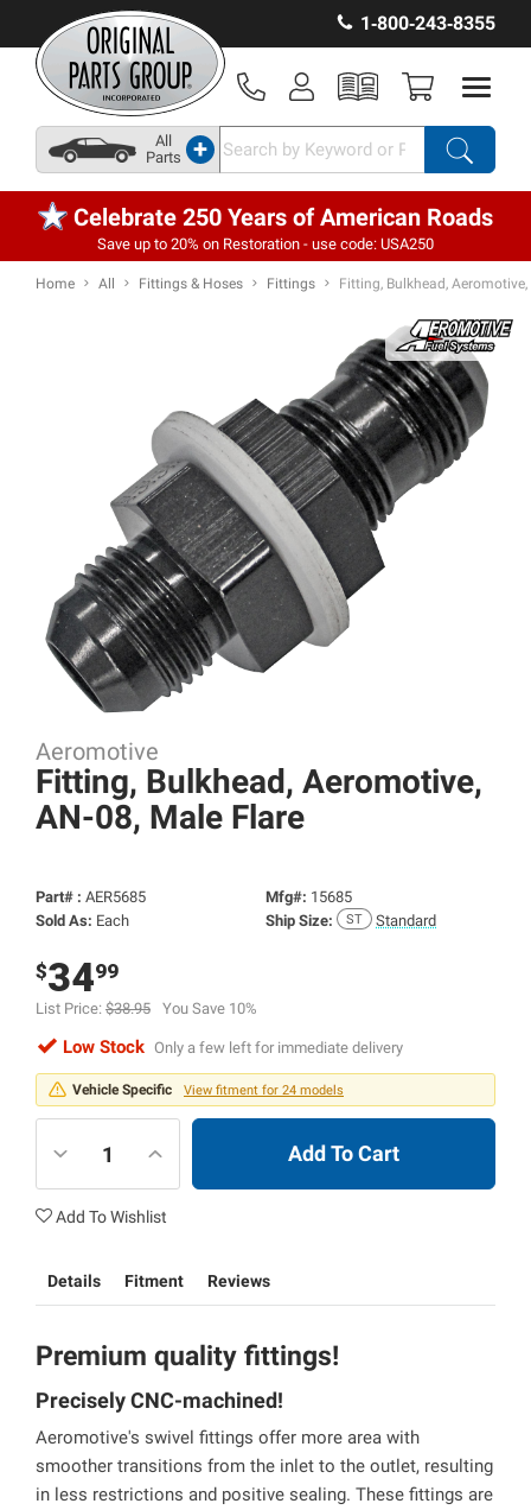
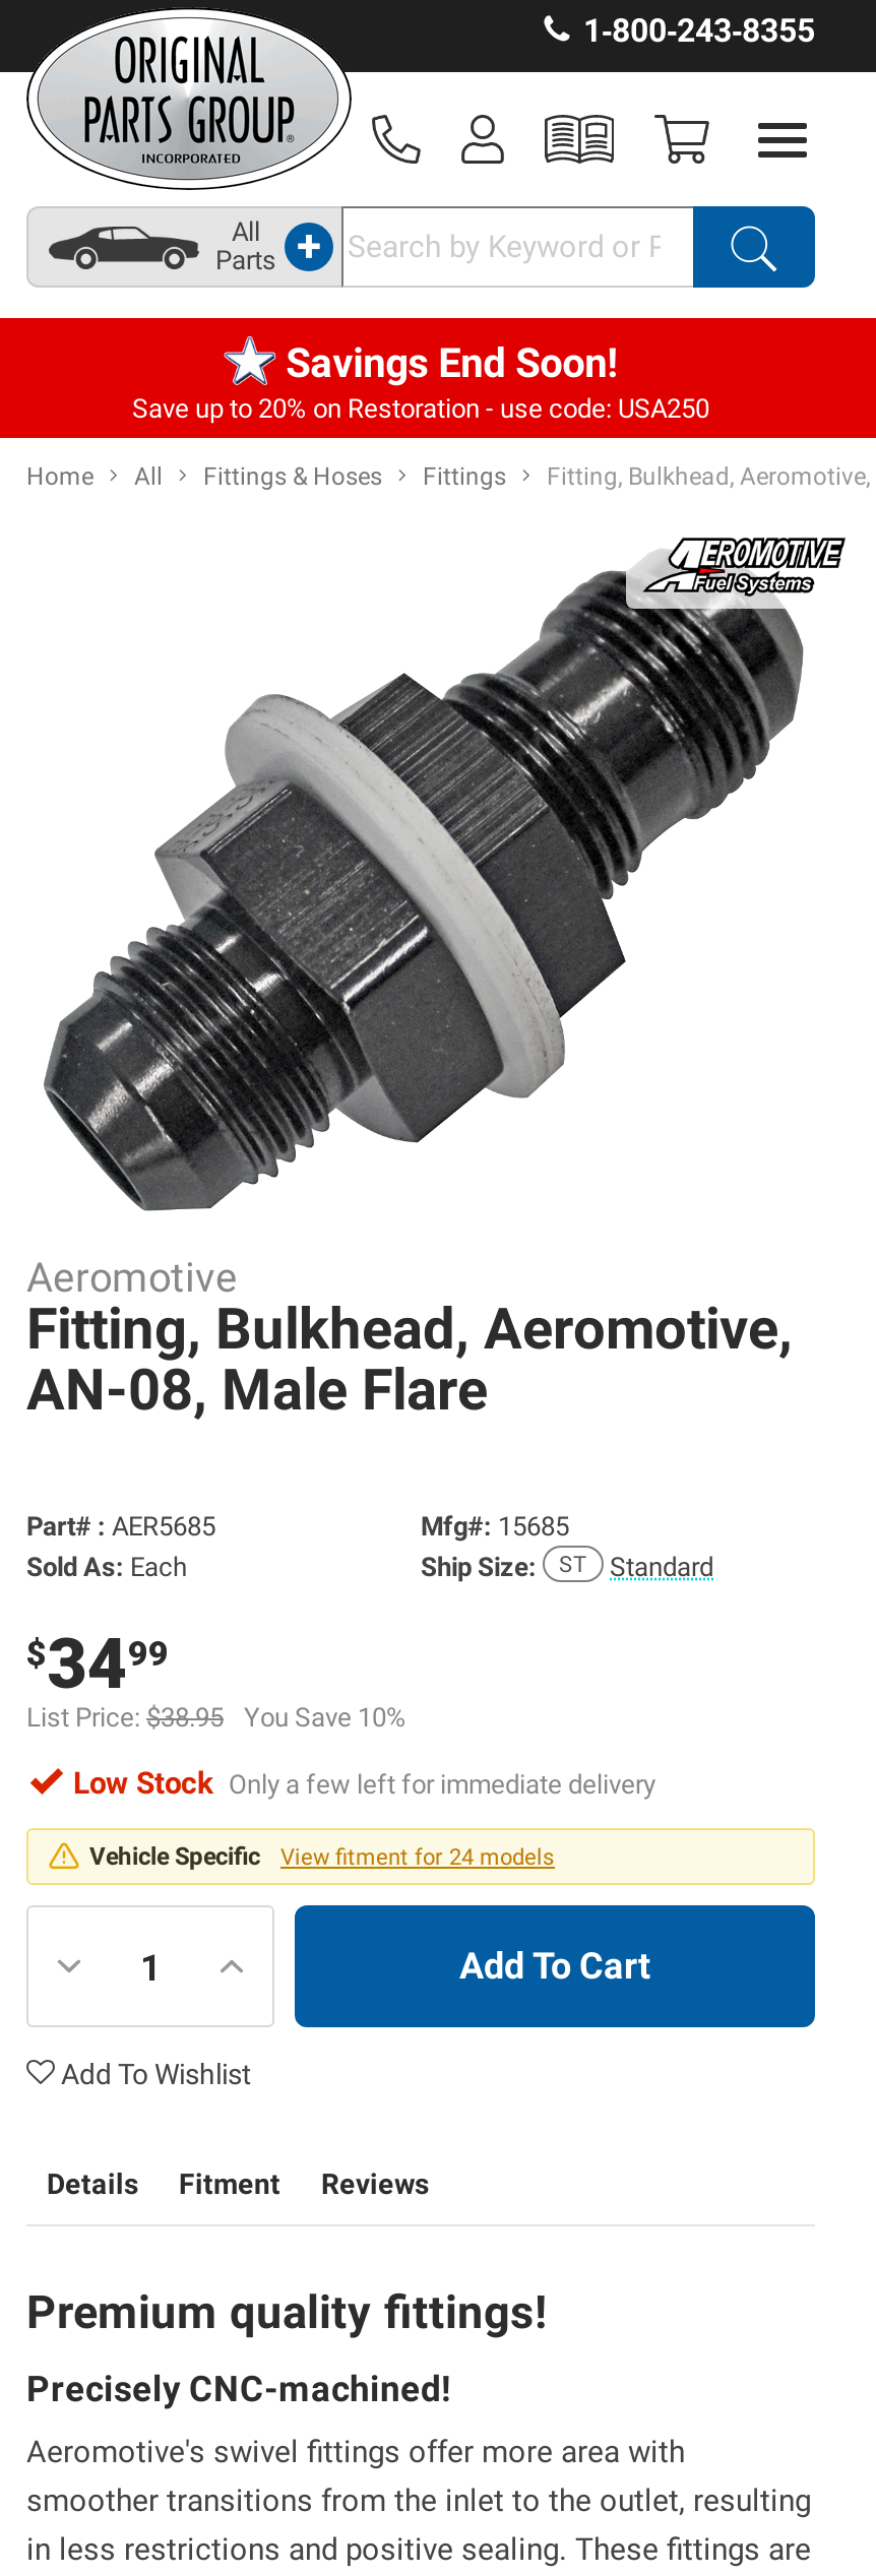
- Celebrate 250 Years of American Roads
+ Savings End Soon!
